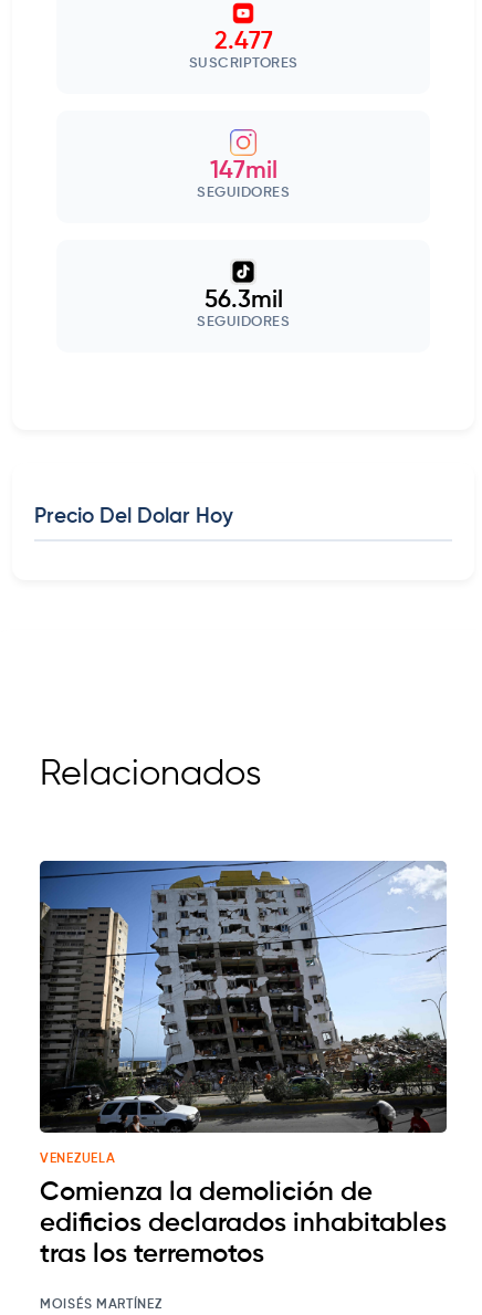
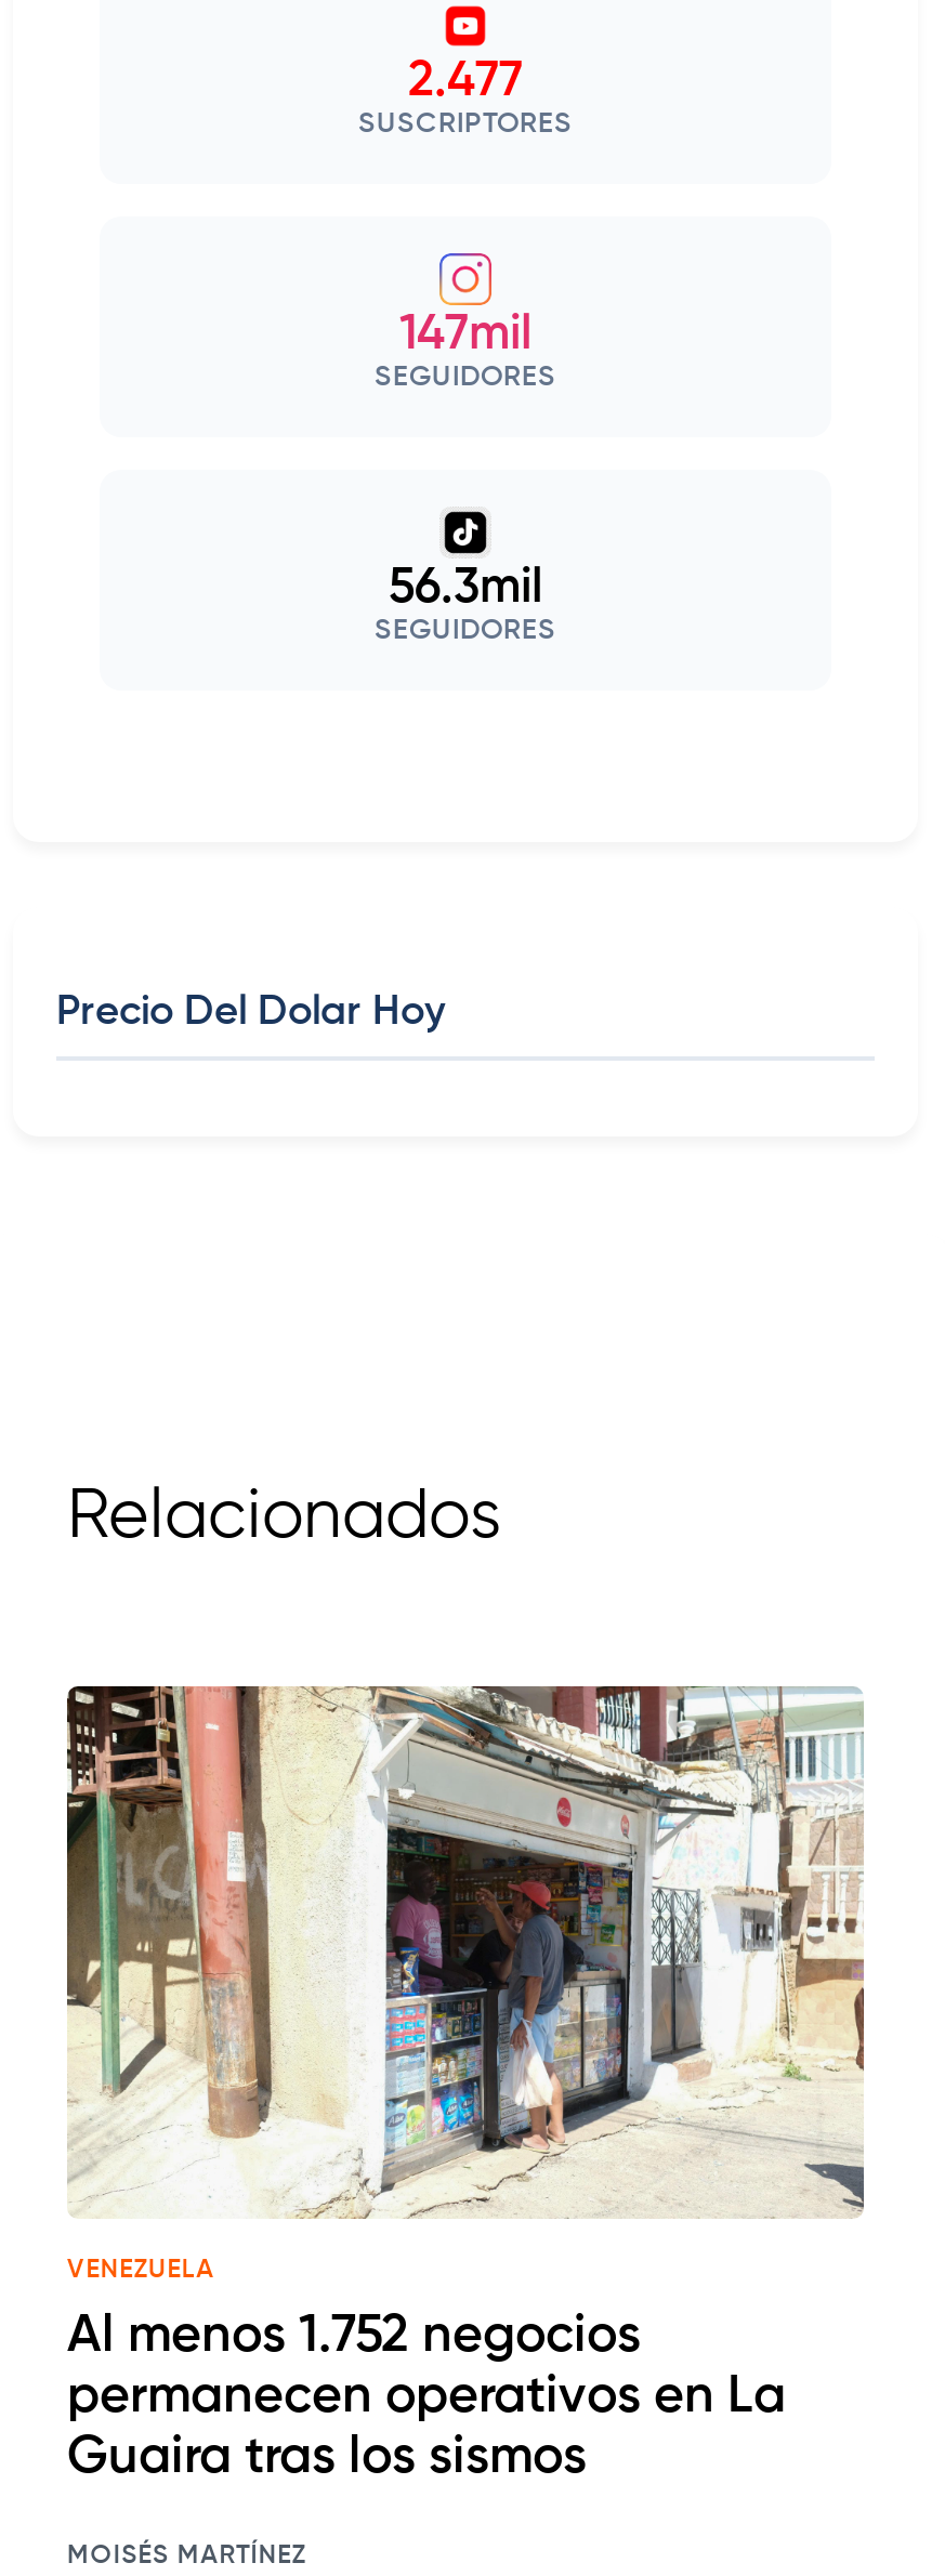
- [image]
+ [image]

- Comienza la demolición de
- edificios declarados inhabitables
- tras los terremotos
+ Al menos 1.752 negocios
+ permanecen operativos en La
+ Guaira tras los sismos
